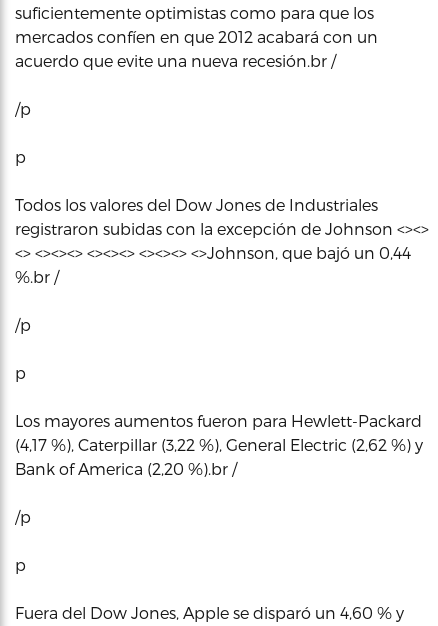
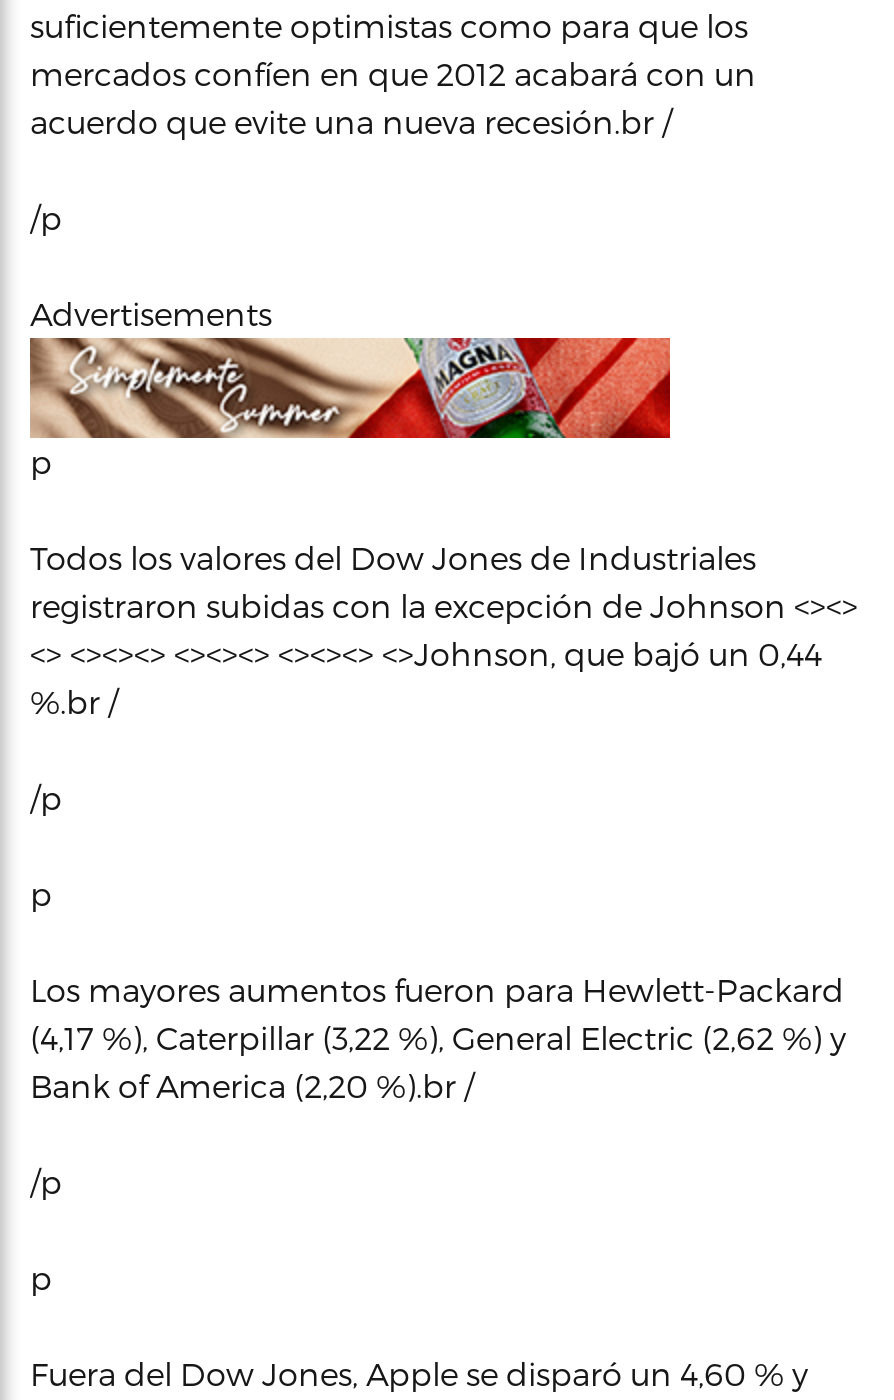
+ [image]

+ Advertisements
